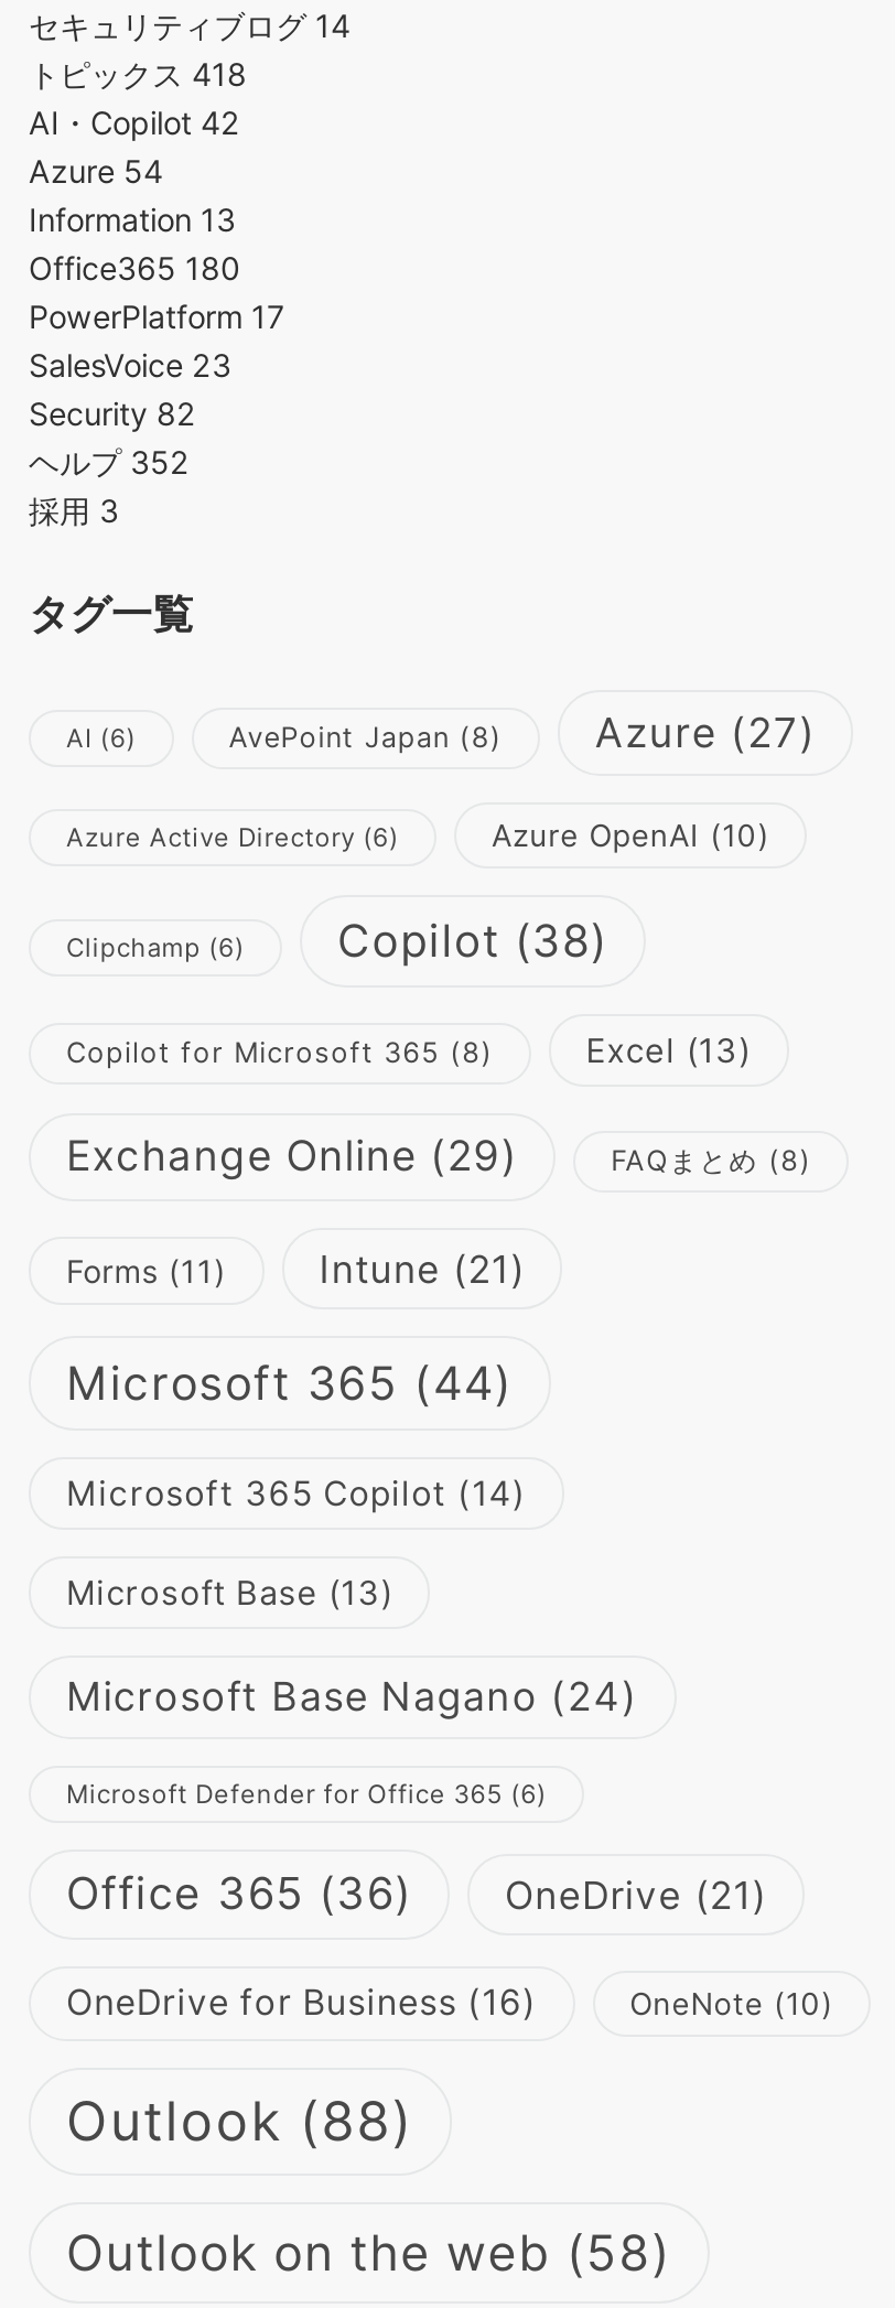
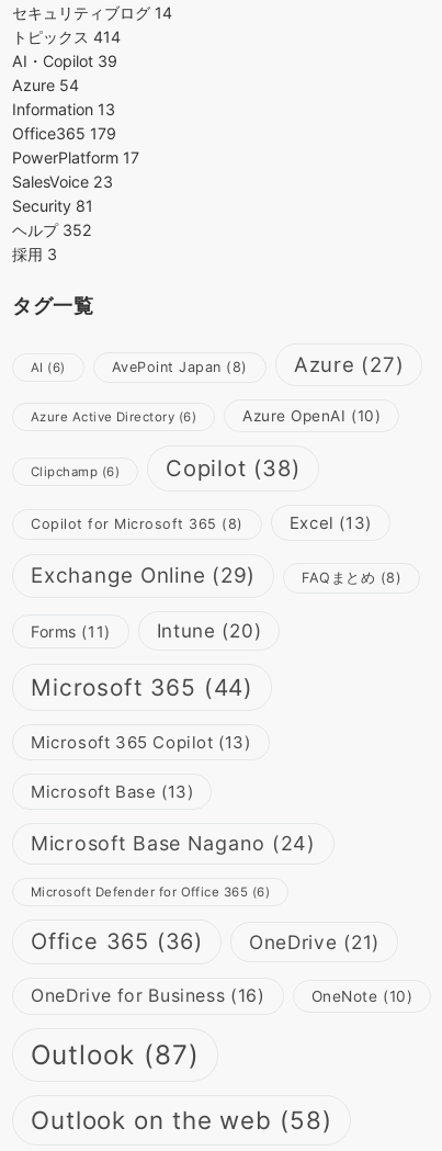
- トピックス418
+ トピックス414

- AI・Copilot 42
+ AI・Copilot 39

- Office365 180
+ Office365 179

- Security 82
+ Security 81

- Intune (21)
+ Intune (20)

- Microsoft 365 Copilot (14)
+ Microsoft 365 Copilot (13)

- Outlook (88)
+ Outlook (87)
